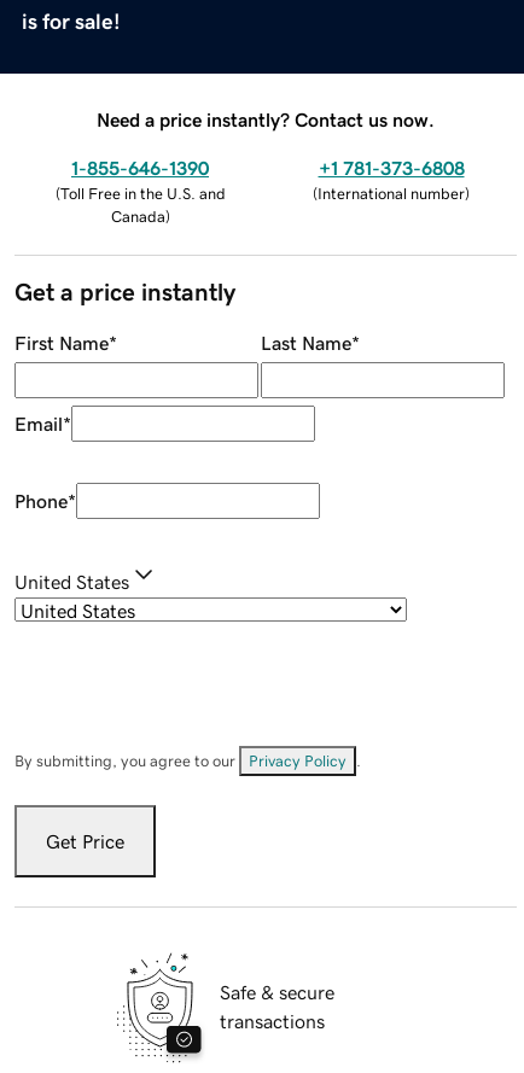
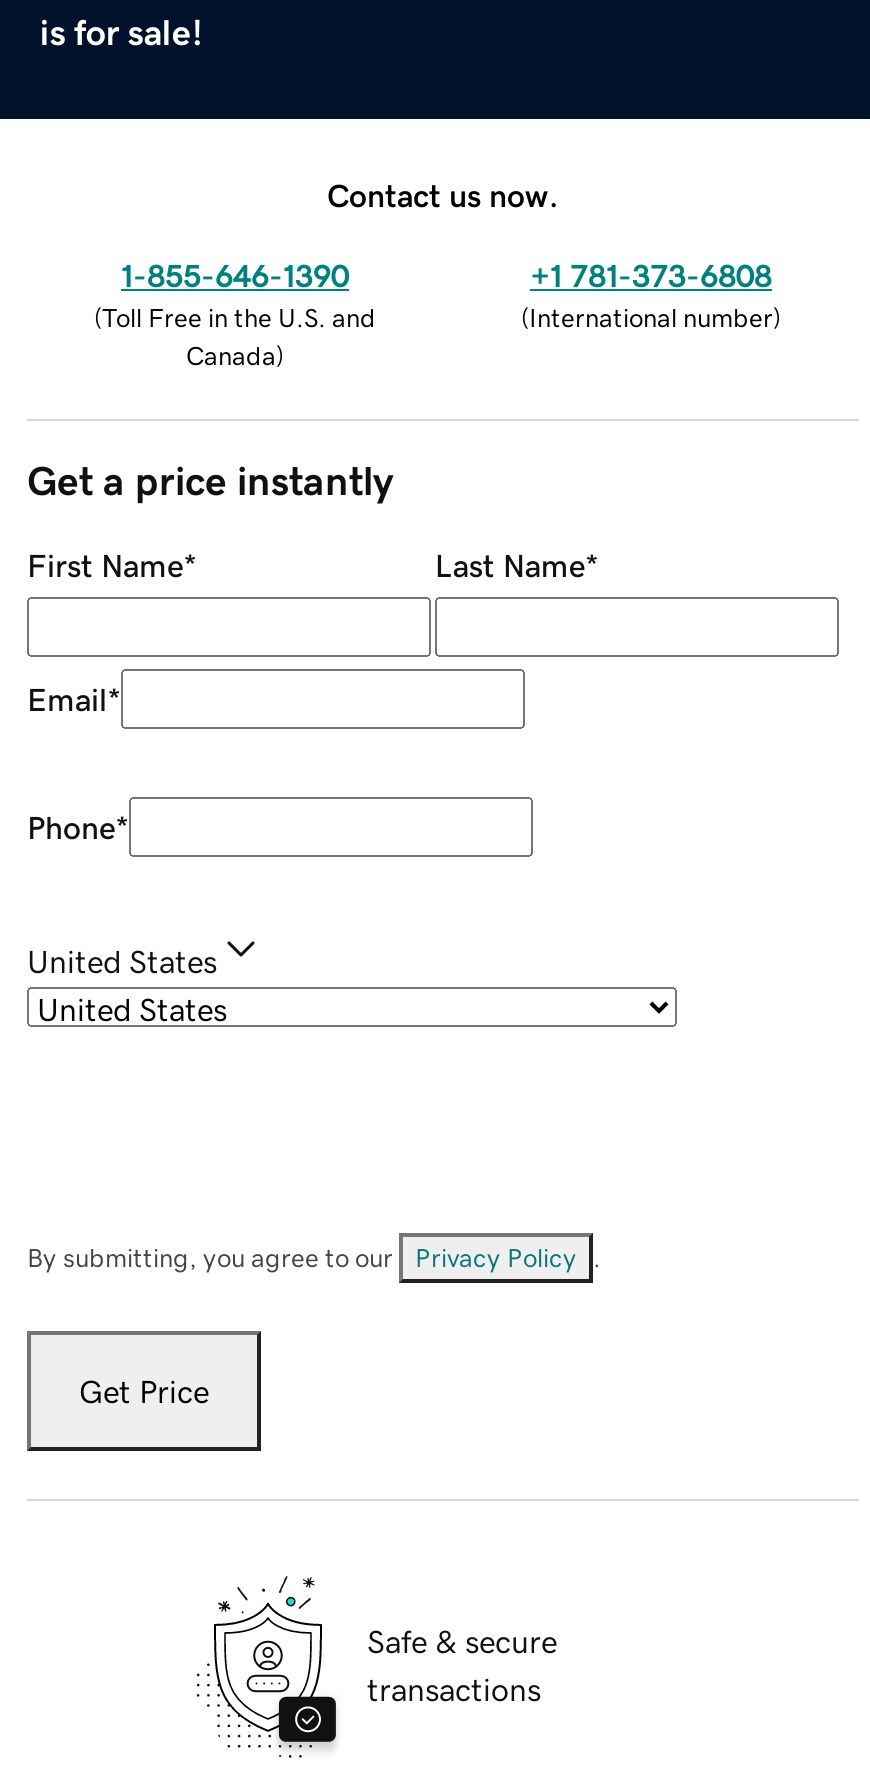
- Need a price instantly? Contact us now.
+ Contact us now.
